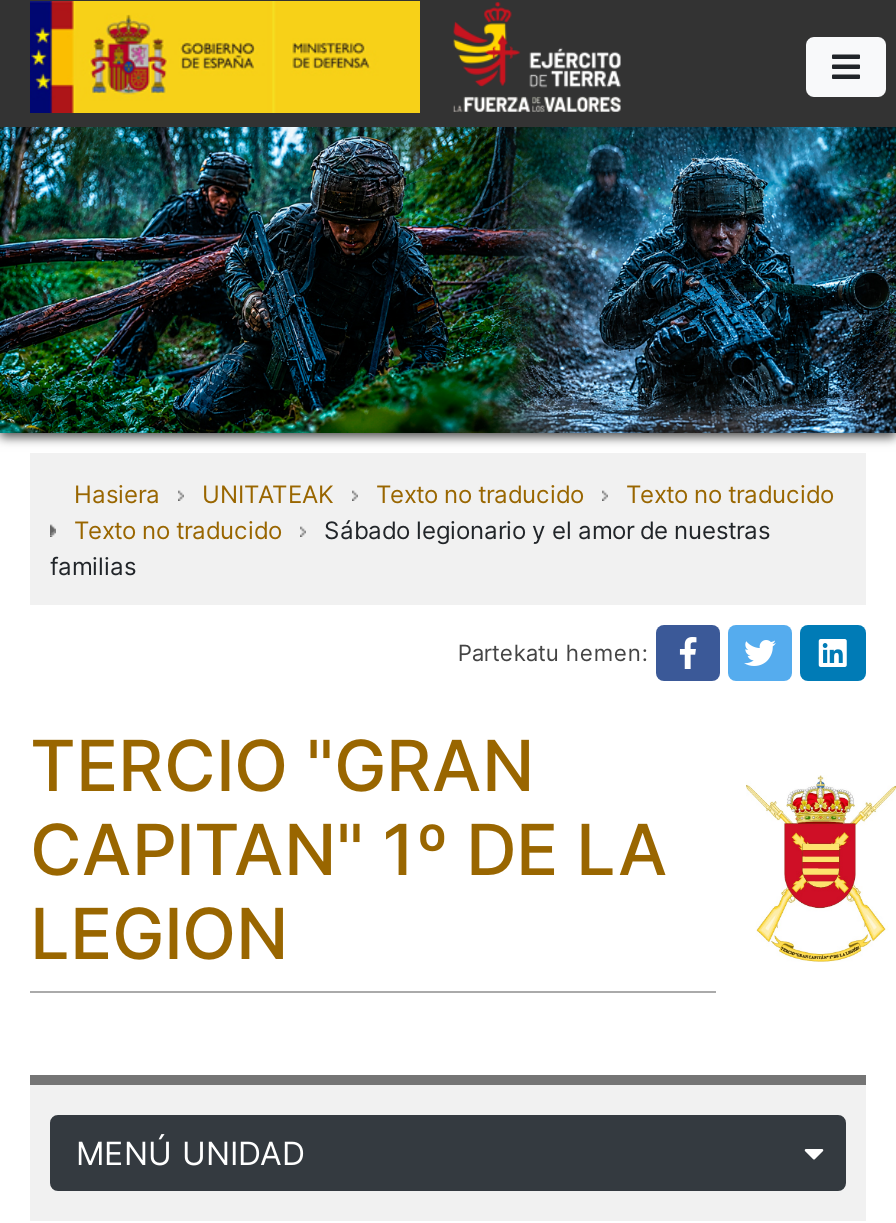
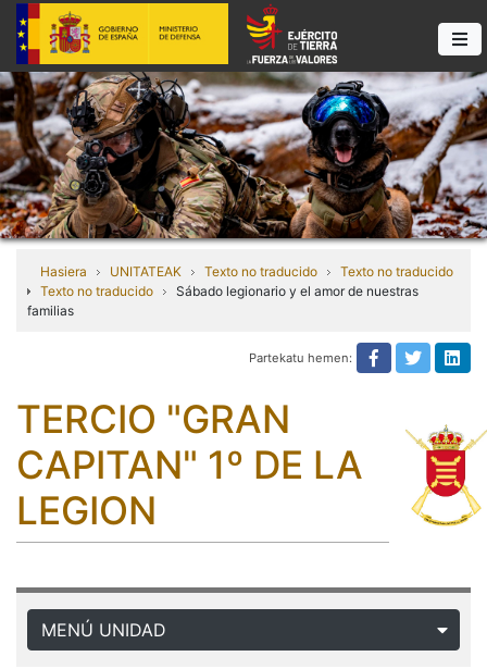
- [image]
+ [image]
